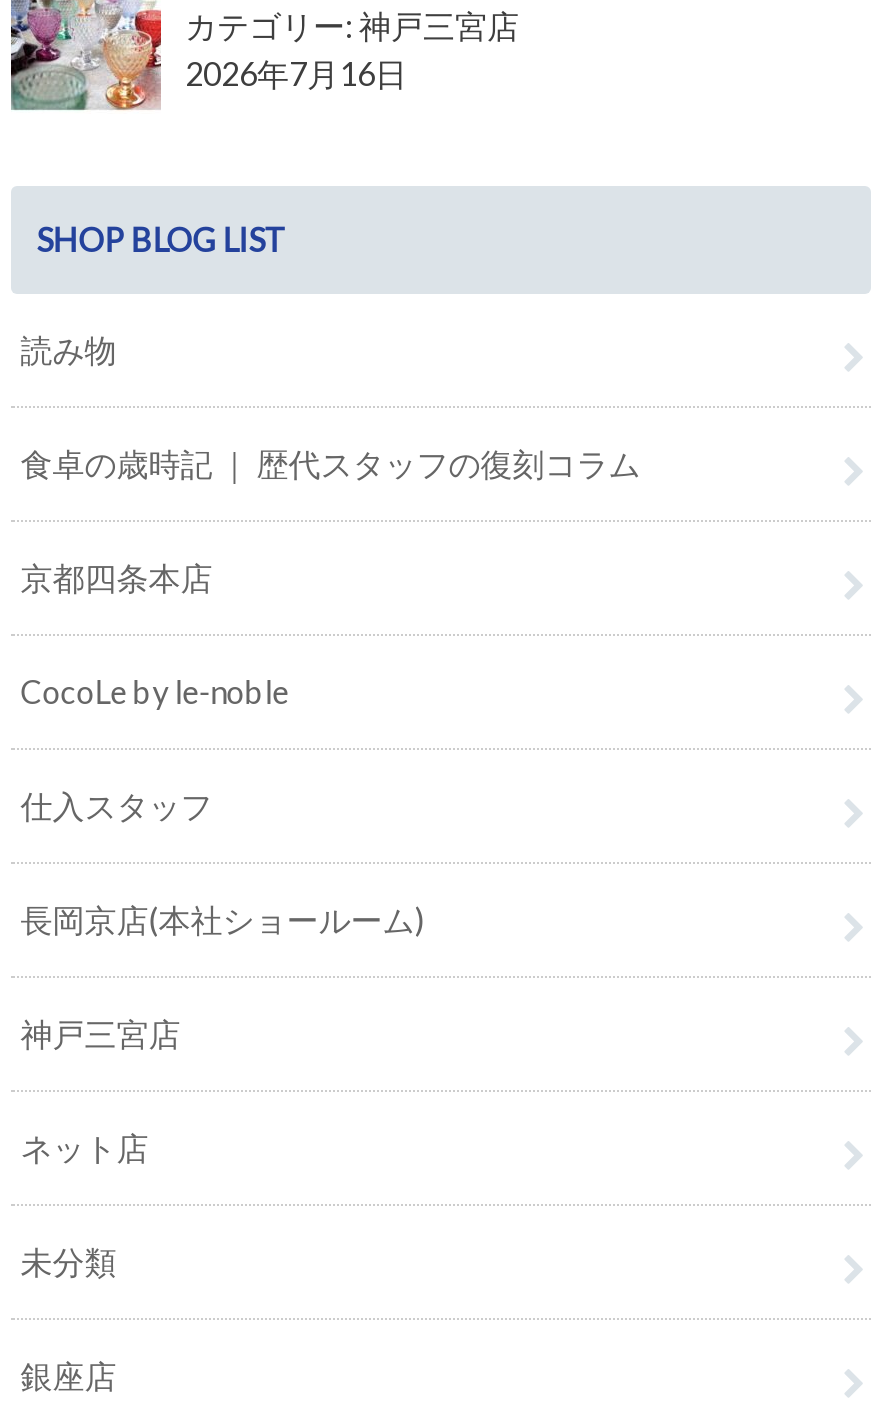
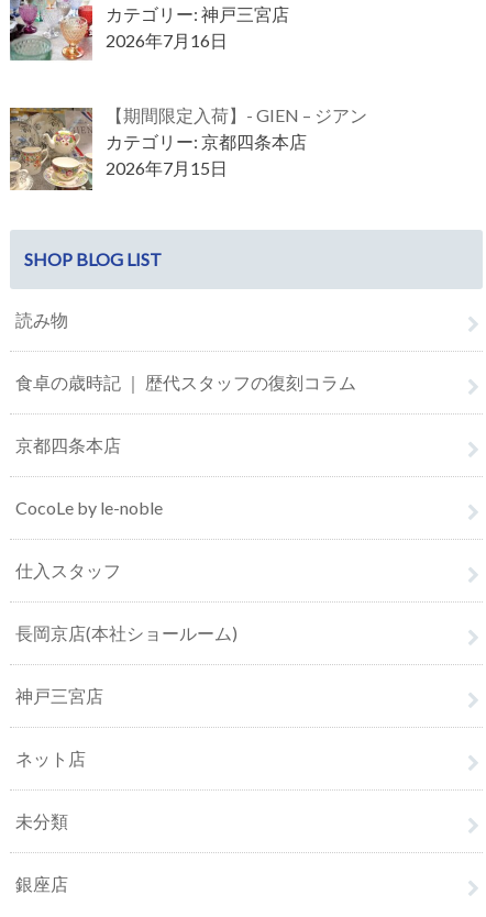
+ [image]
+ 【期間限定入荷】- GIEN – ジアン
+ カテゴリー: 京都四条本店
+ 2026年7月15日
